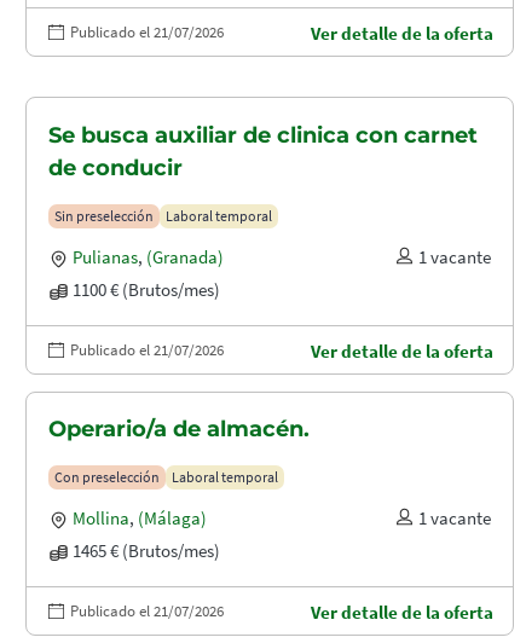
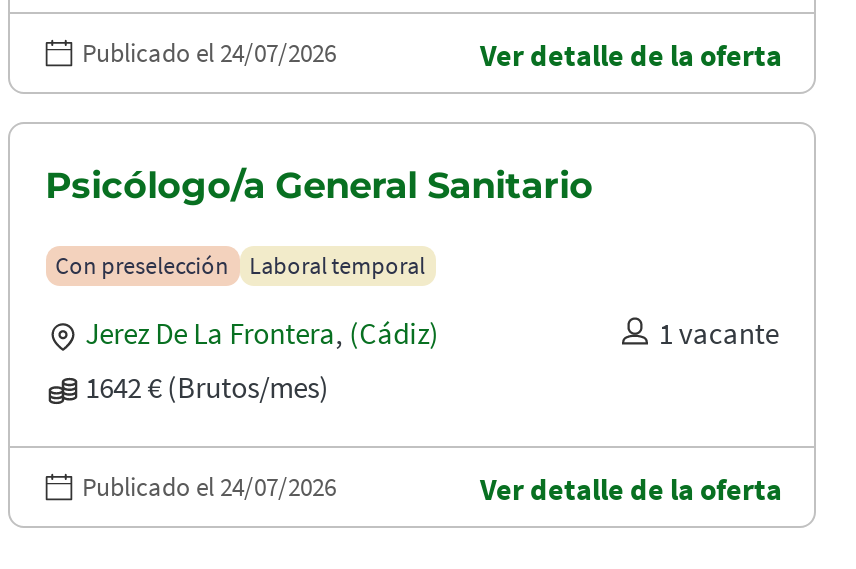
- Publicado el 21/07/2026
+ Publicado el 24/07/2026

- Se busca auxiliar de clinica con carnet
- de conducir
- Sin preselección
- Laboral temporal
- Pulianas, (Granada)
- 1 vacante
- 1100 € (Brutos/mes)
- Publicado el 21/07/2026
- Ver detalle de la oferta
- Operario/a de almacén.
+ Psicólogo/a General Sanitario

- Mollina, (Málaga)
+ Jerez De La Frontera, (Cádiz)

- 1465 € (Brutos/mes)
+ 1642 € (Brutos/mes)

- Publicado el 21/07/2026
+ Publicado el 24/07/2026
